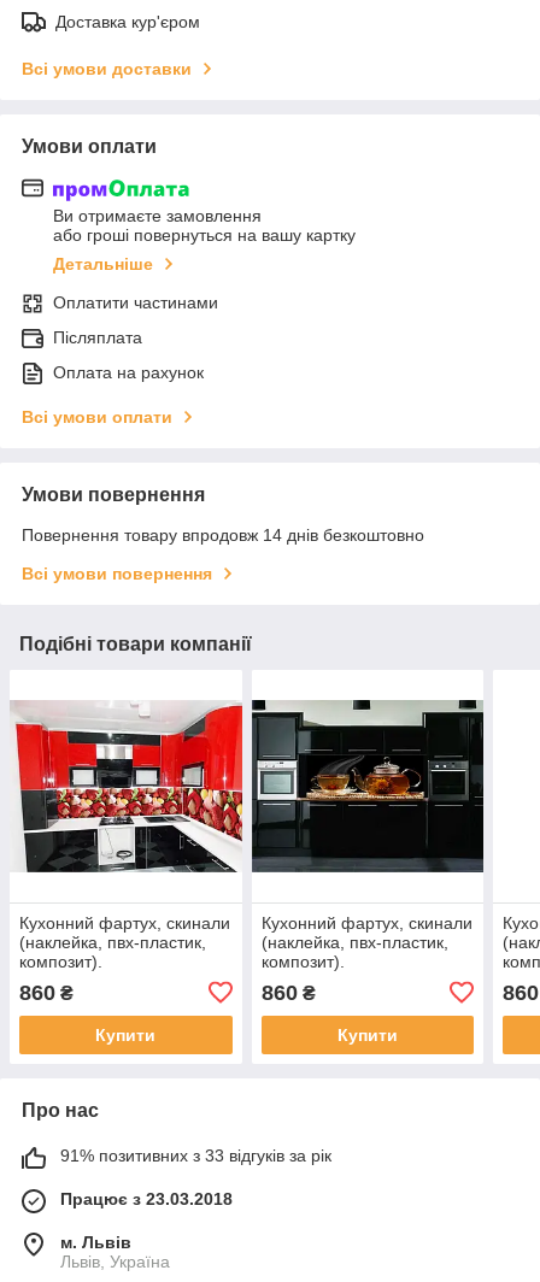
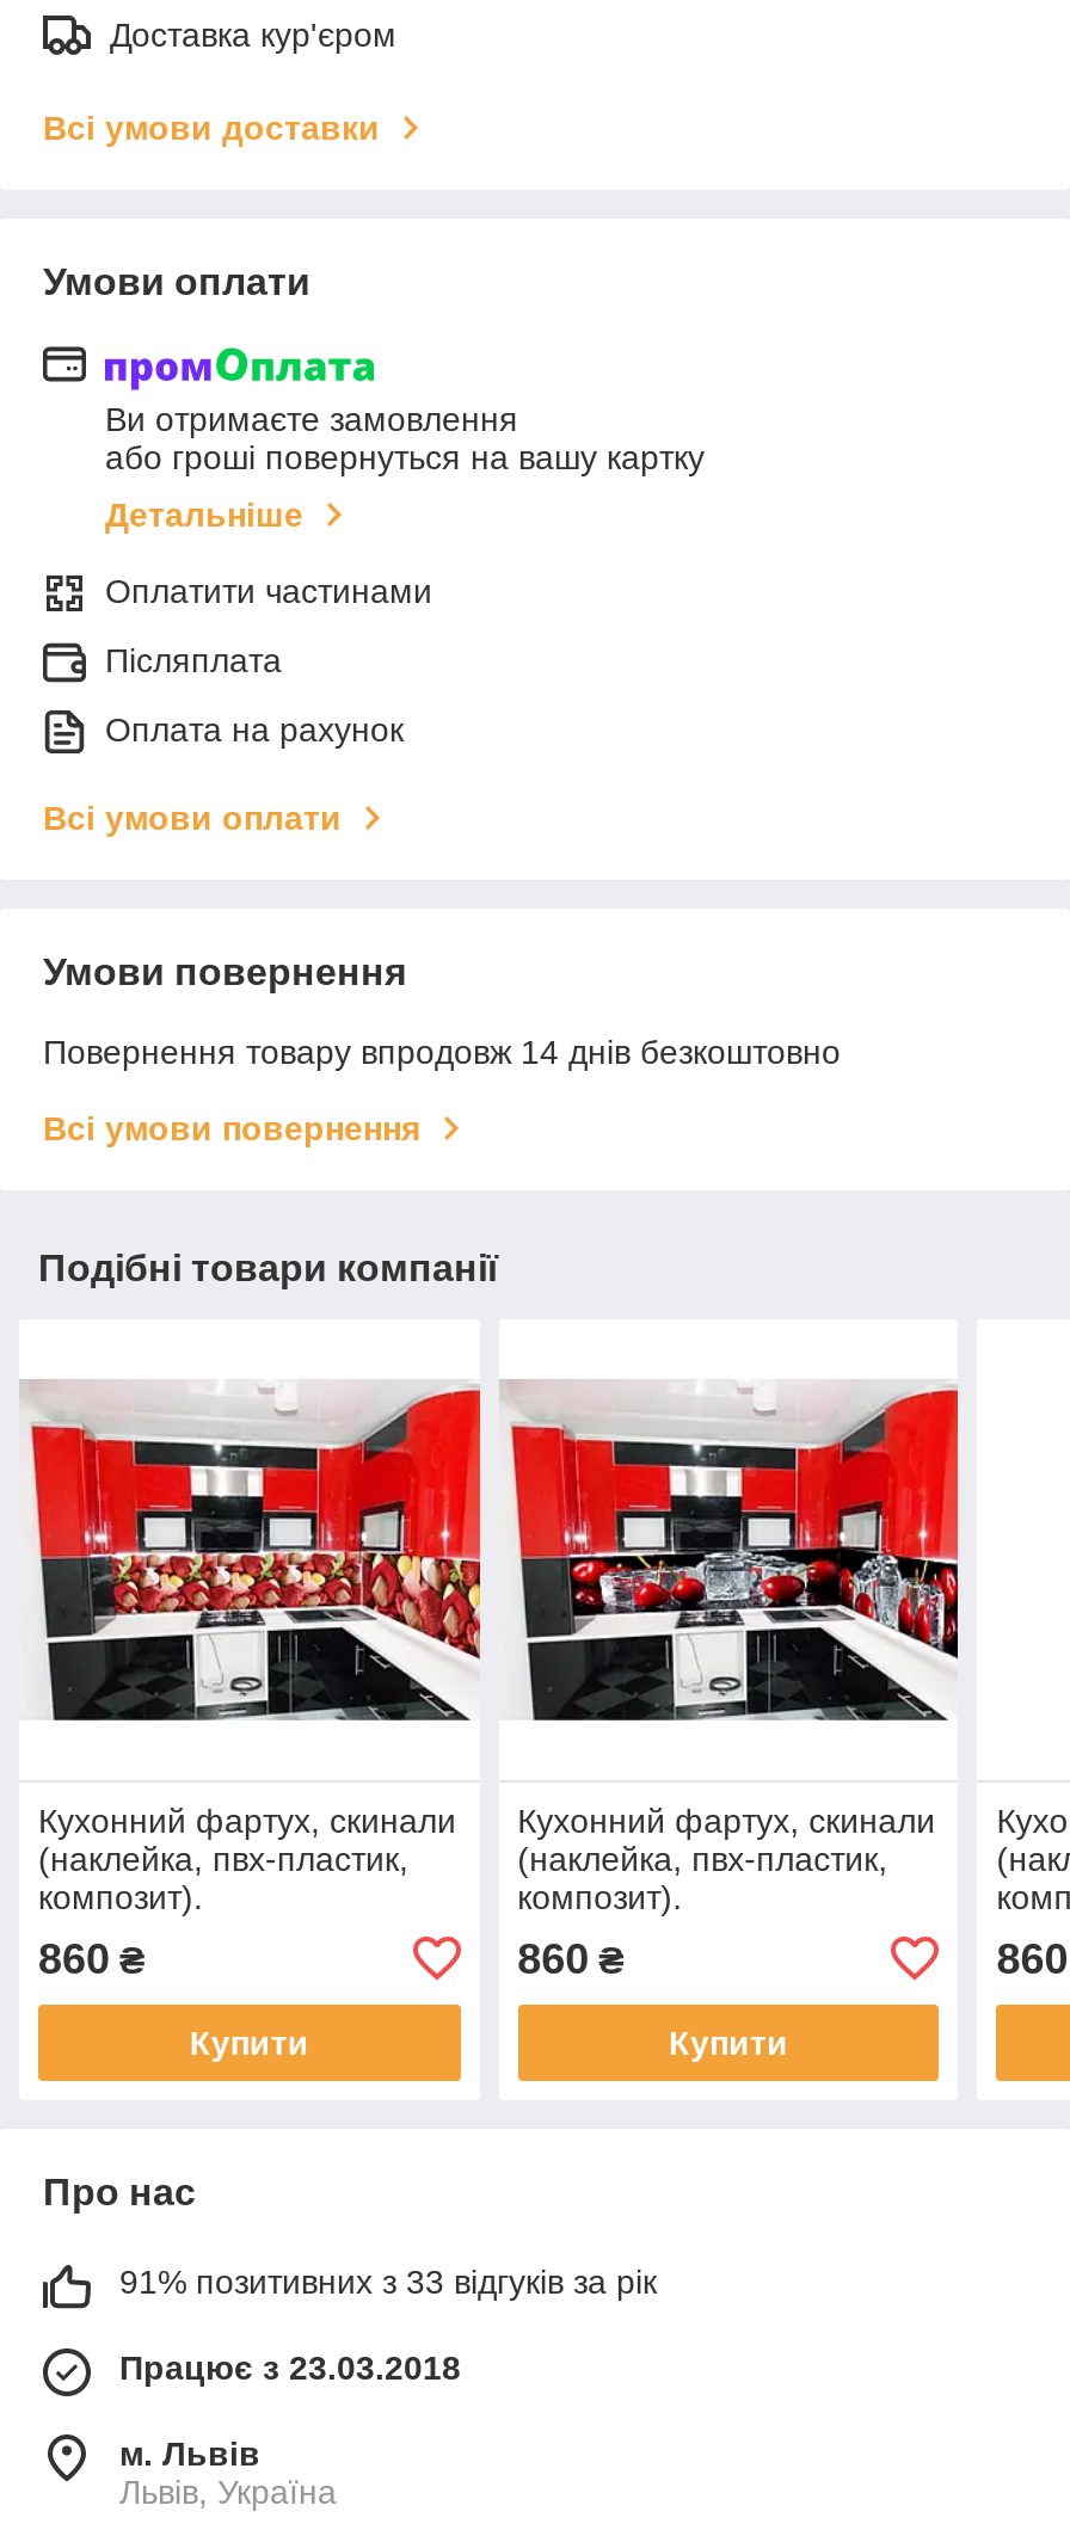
- [image]
+ [image]
